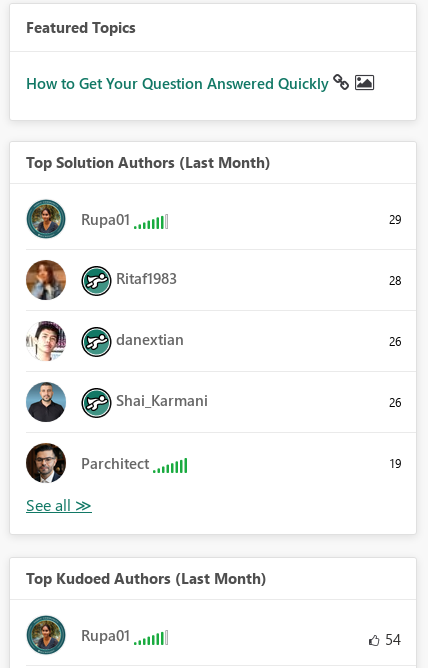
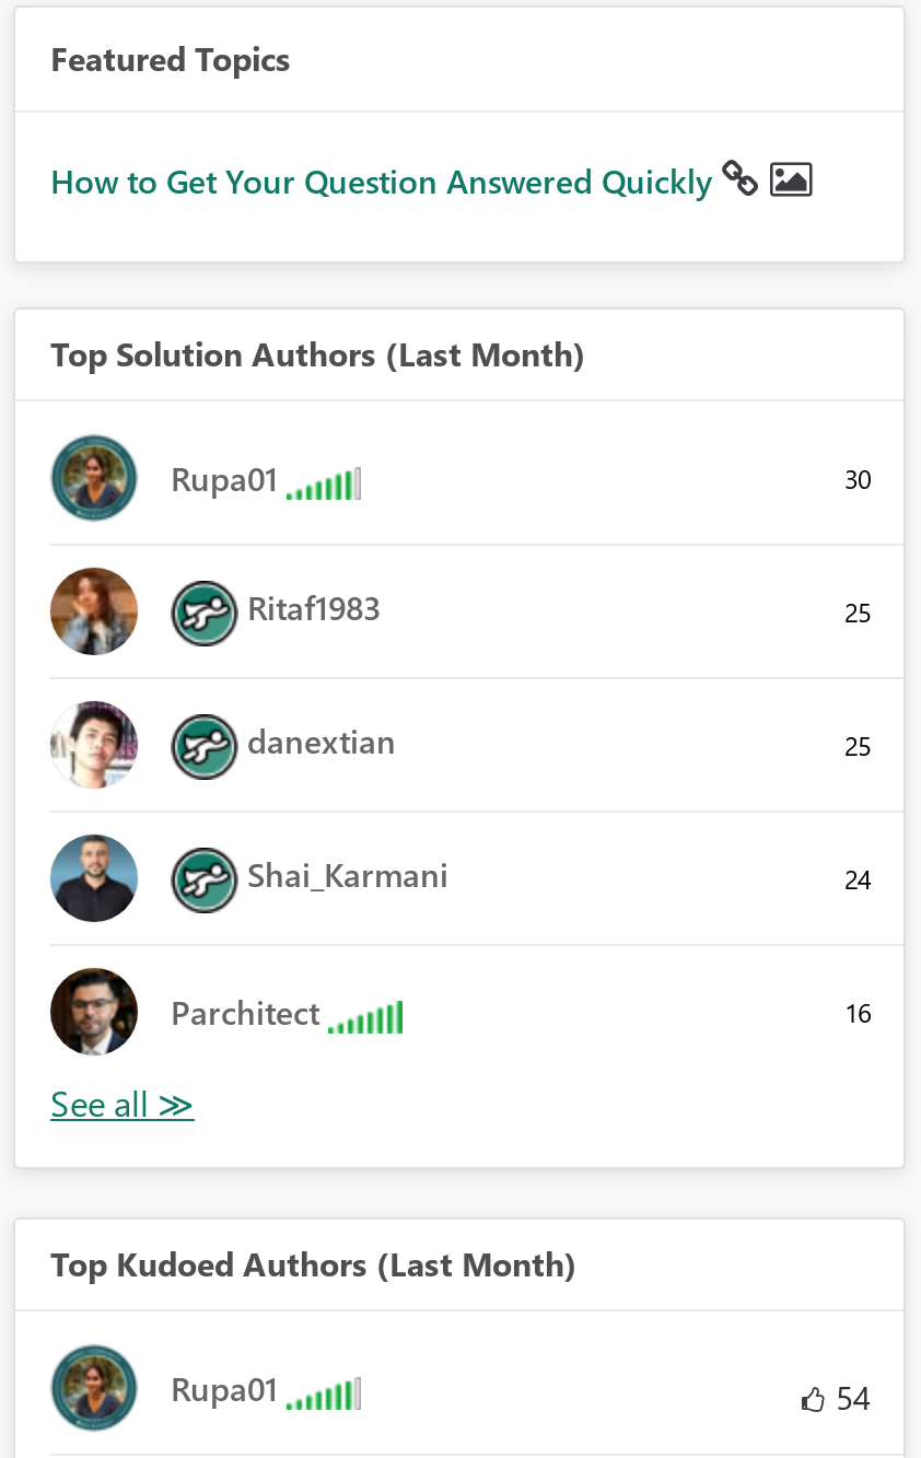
- 29
+ 30

- 28
+ 25

- 26
+ 25

- 26
+ 24

- 19
+ 16
